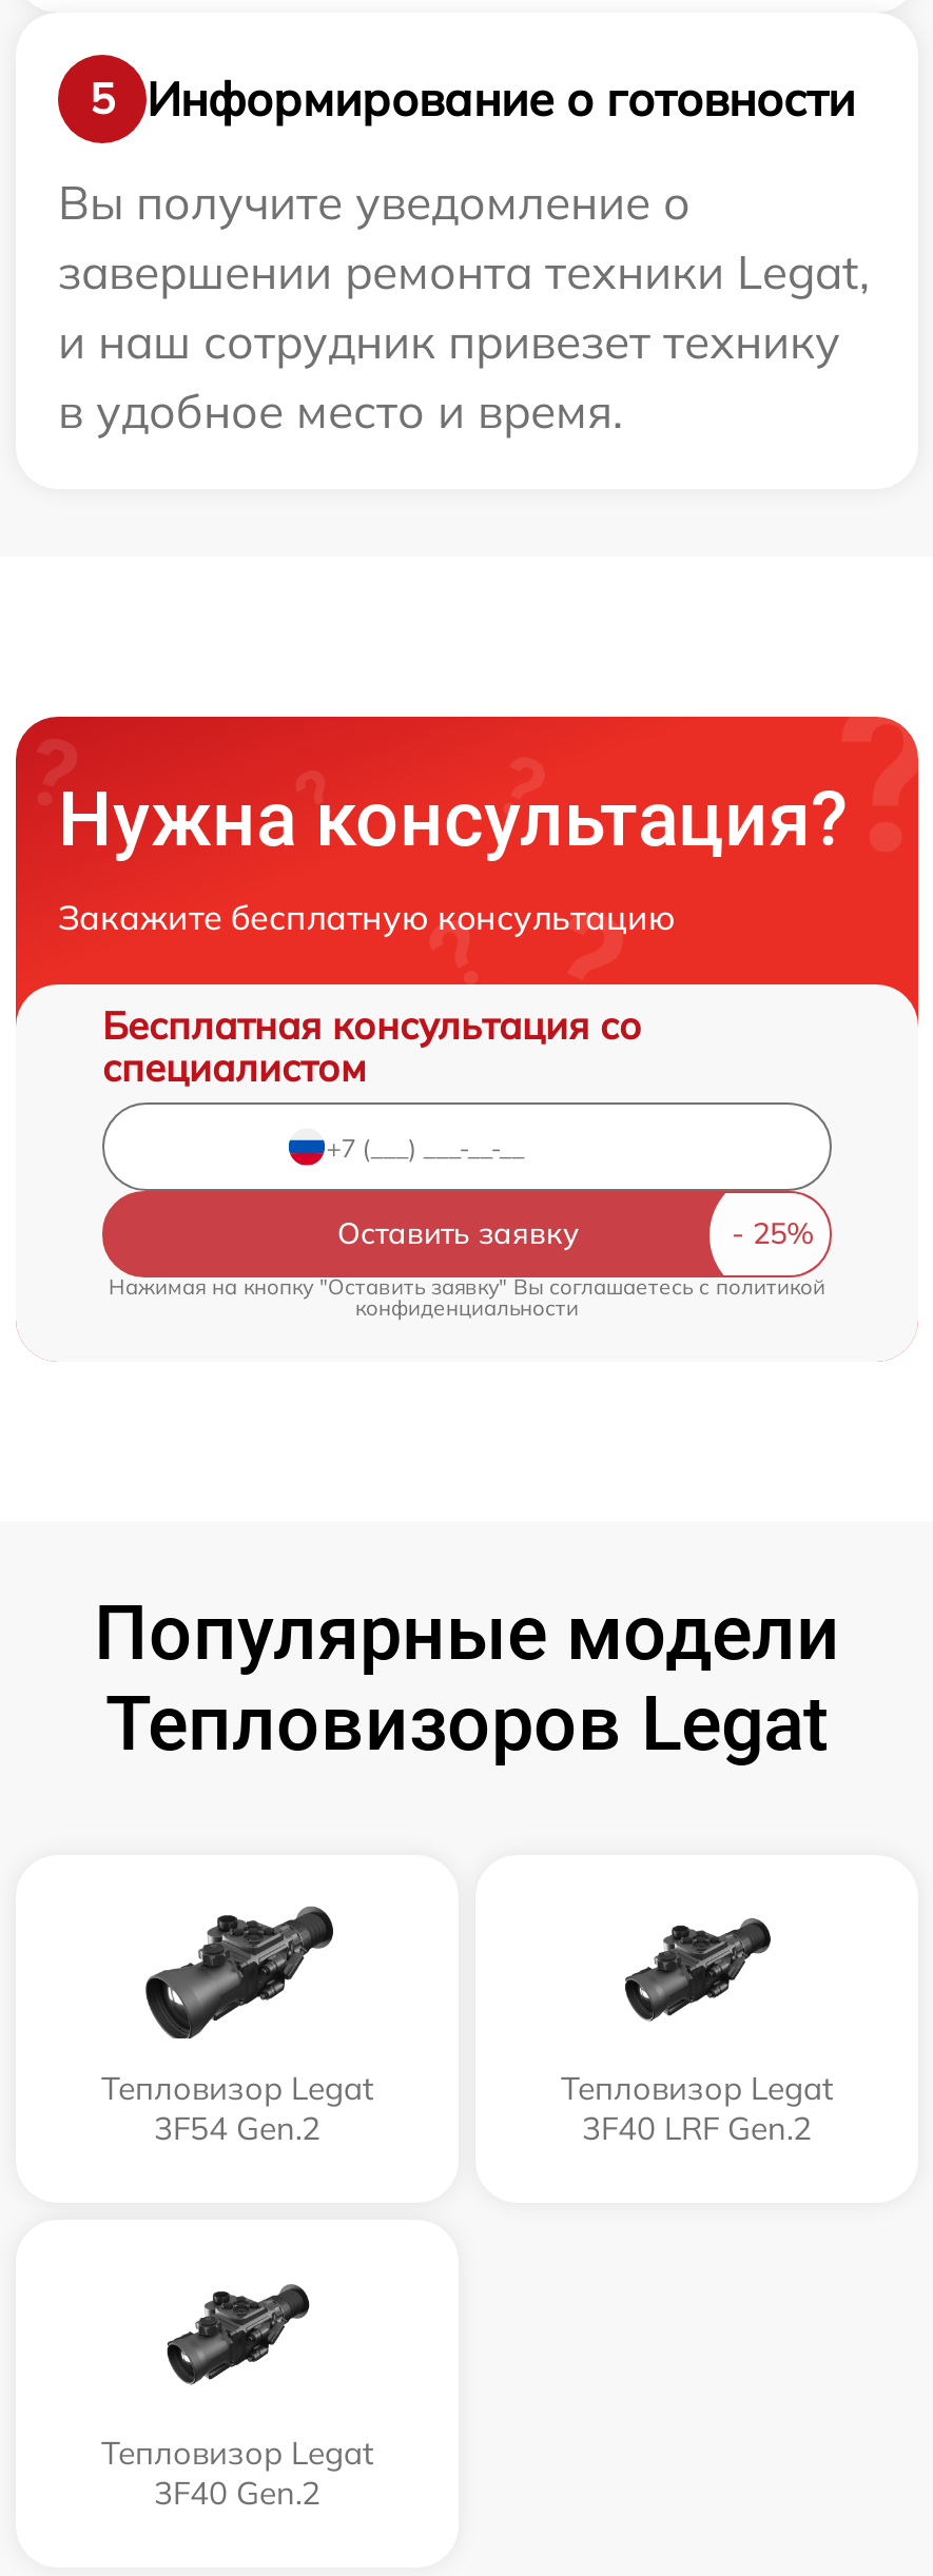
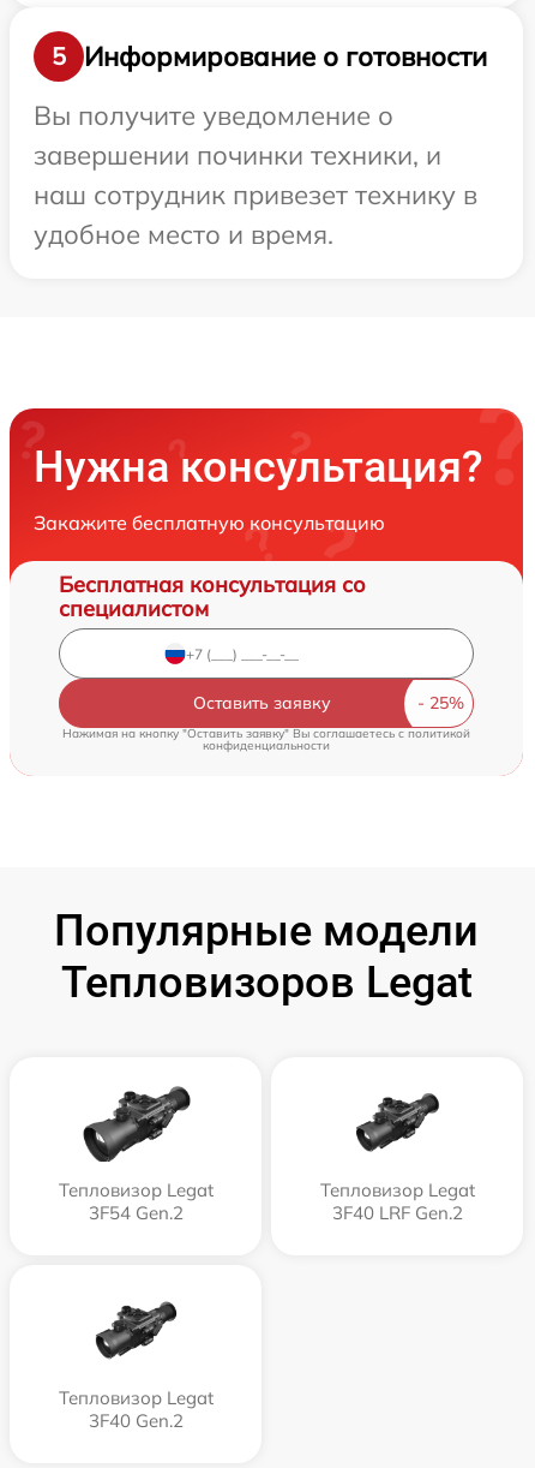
- завершении ремонта техники Legat,
- и наш сотрудник привезет технику
- в удобное место и время.
+ завершении починки техники, и
+ наш сотрудник привезет технику в
+ удобное место и время.
